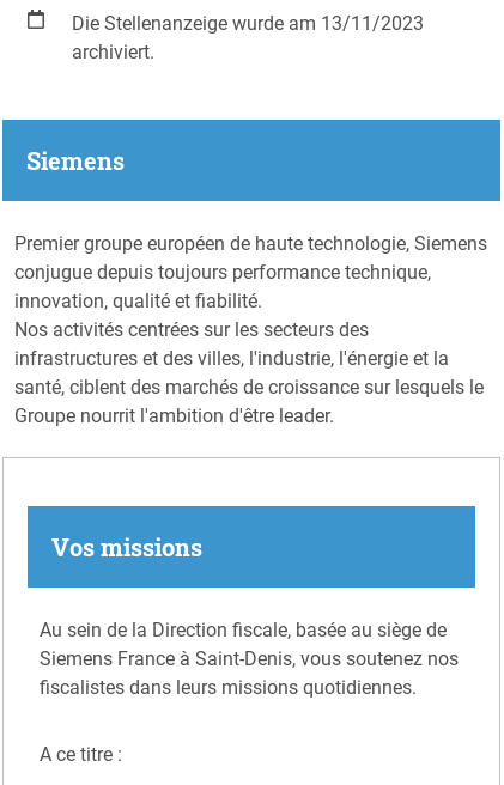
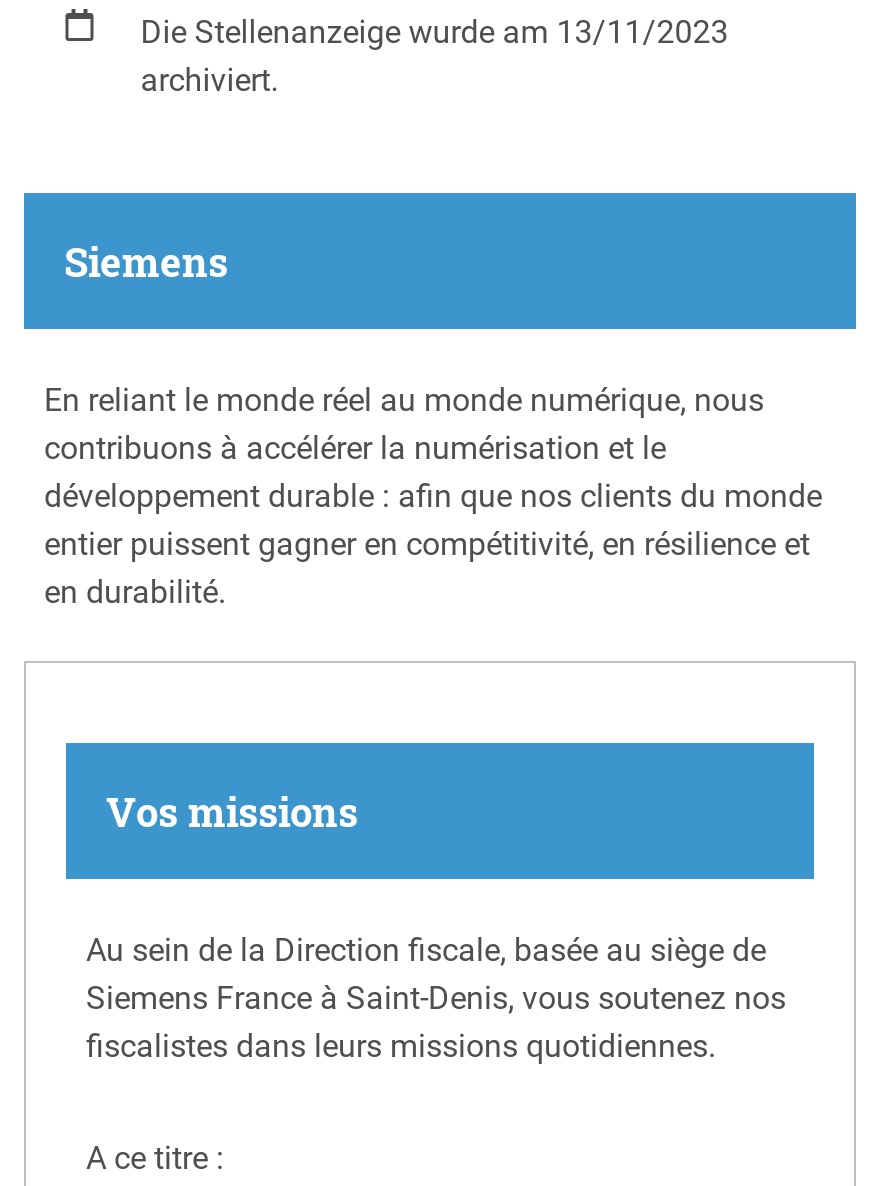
- Premier groupe européen de haute technologie, Siemens
- conjugue depuis toujours performance technique,
- innovation, qualité et fiabilité.
- Nos activités centrées sur les secteurs des
- infrastructures et des villes, l'industrie, l'énergie et la
- santé, ciblent des marchés de croissance sur lesquels le
- Groupe nourrit l'ambition d'être leader.
+ En reliant le monde réel au monde numérique, nous
+ contribuons à accélérer la numérisation et le
+ développement durable : afin que nos clients du monde
+ entier puissent gagner en compétitivité, en résilience et
+ en durabilité.
